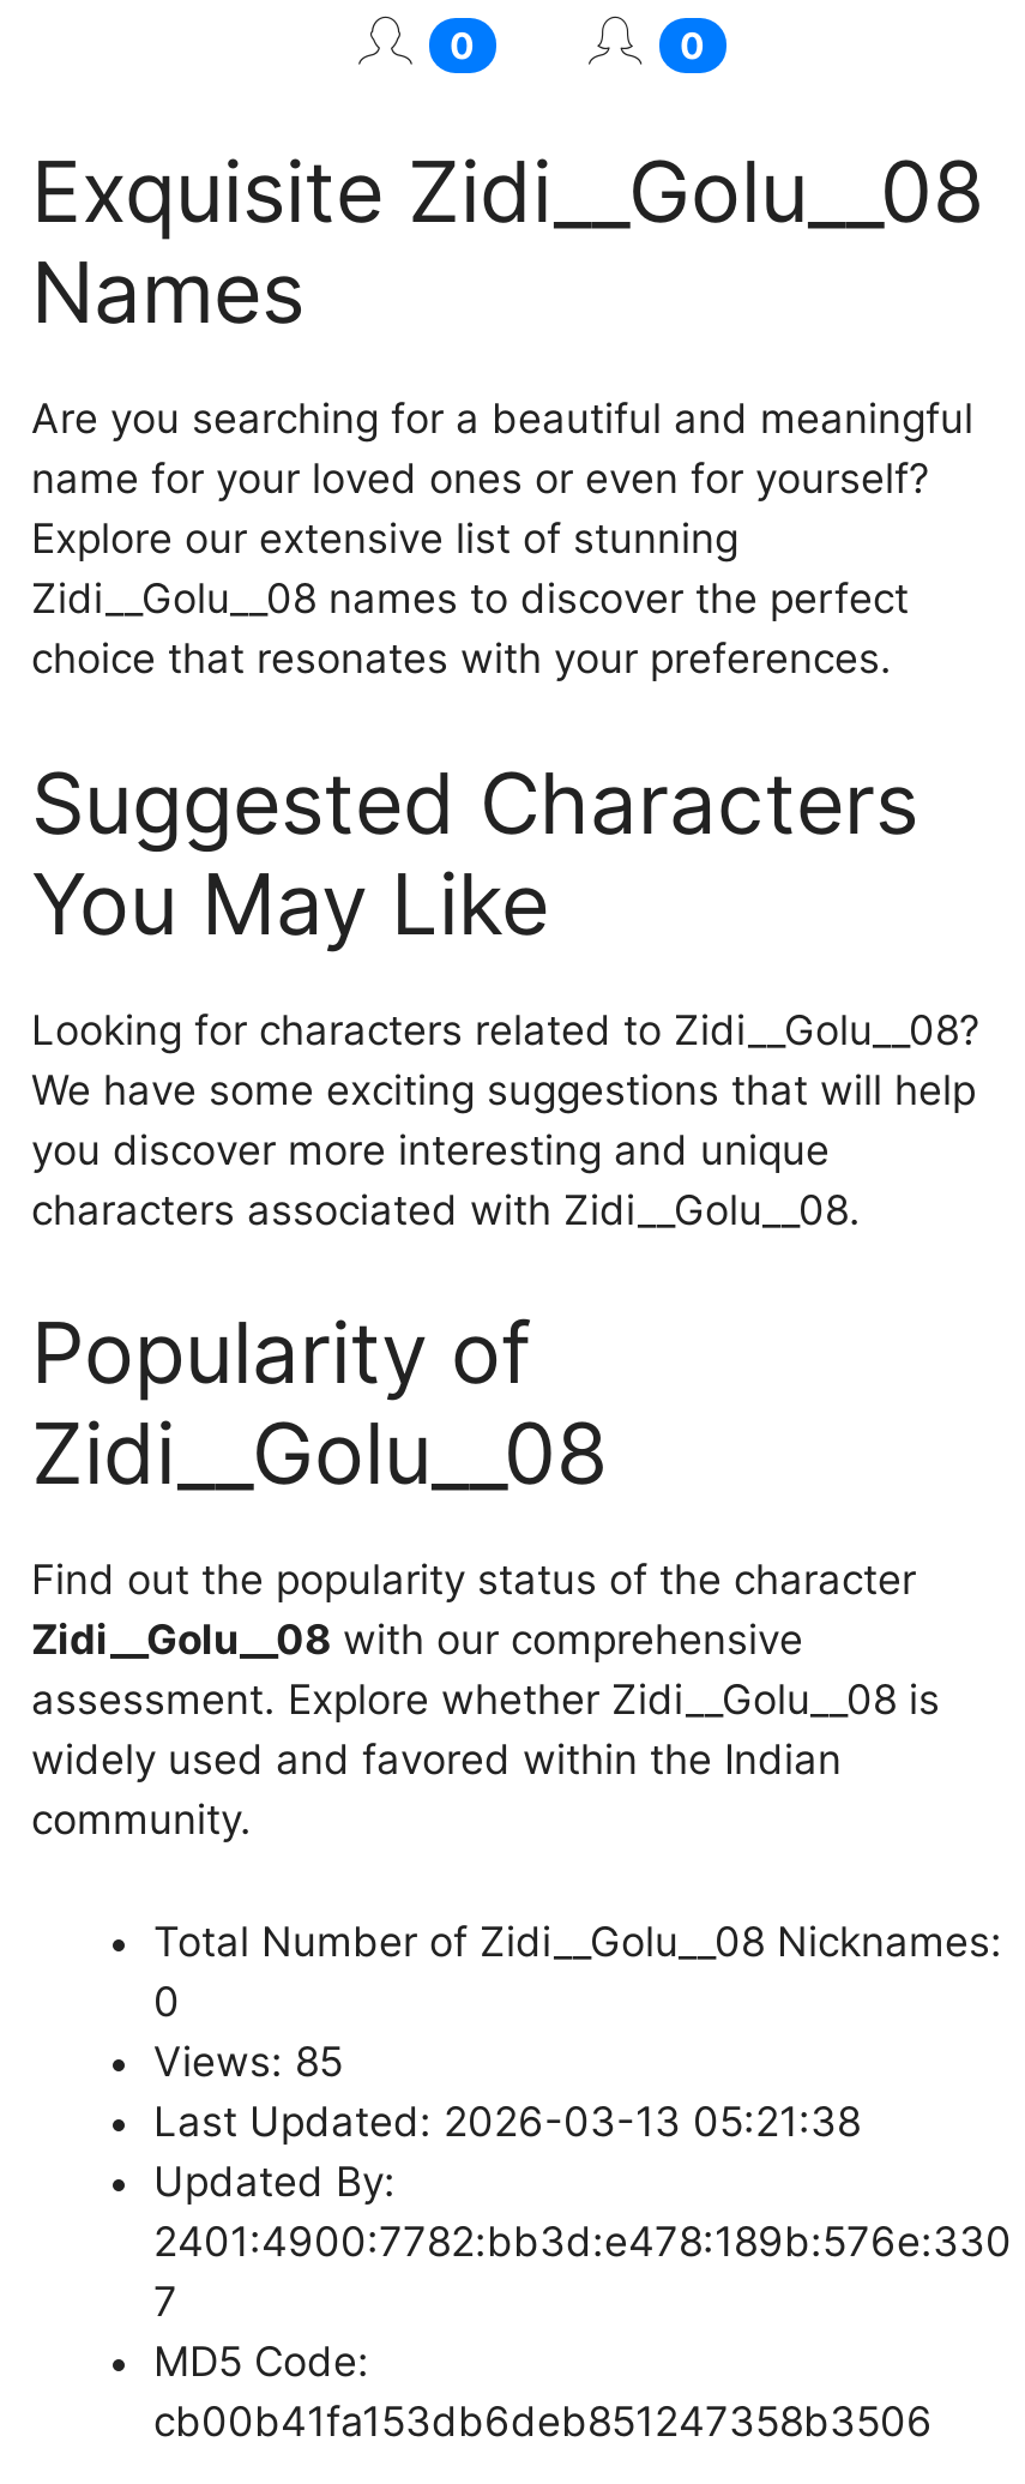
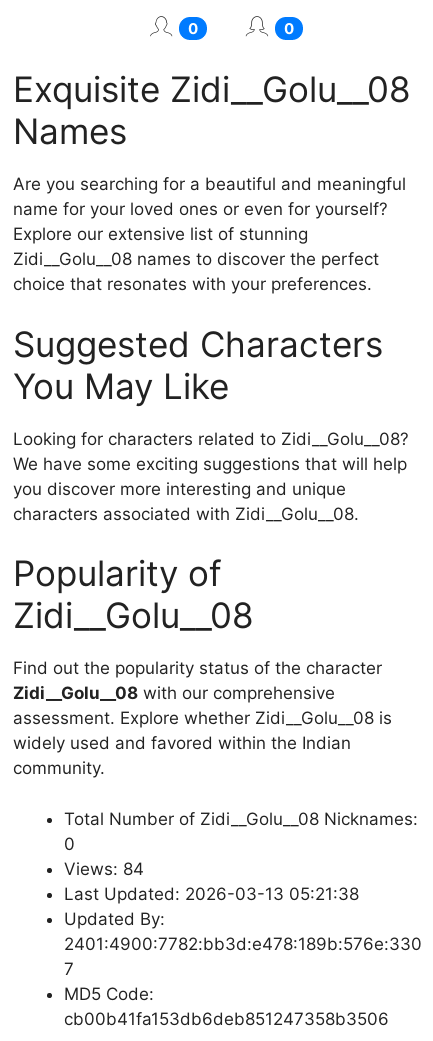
- Views: 85
+ Views: 84
